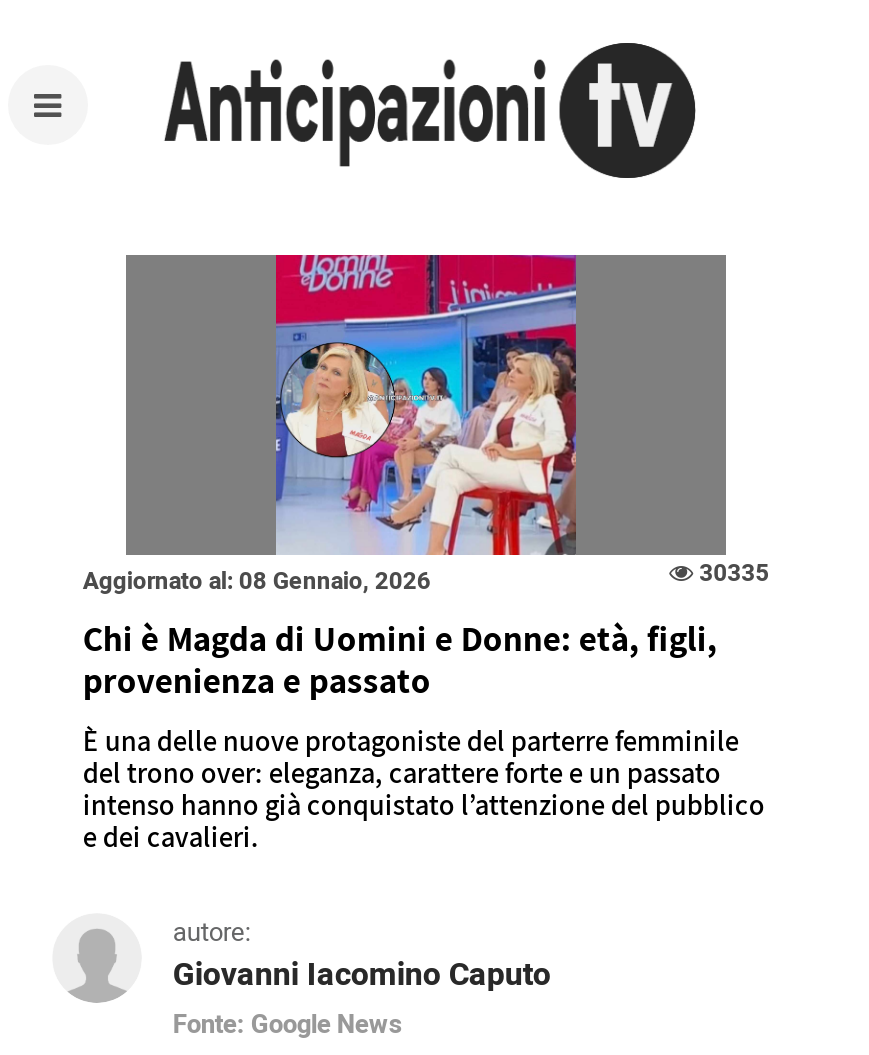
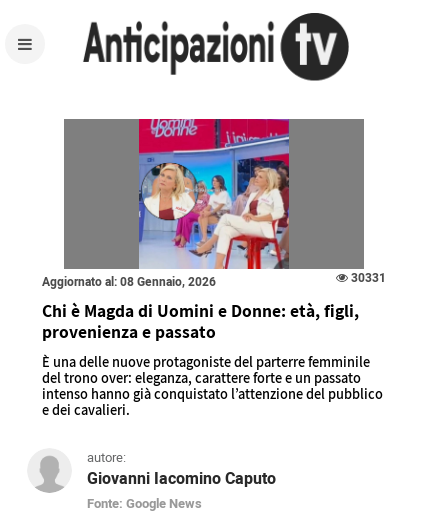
- 30335
+ 30331
